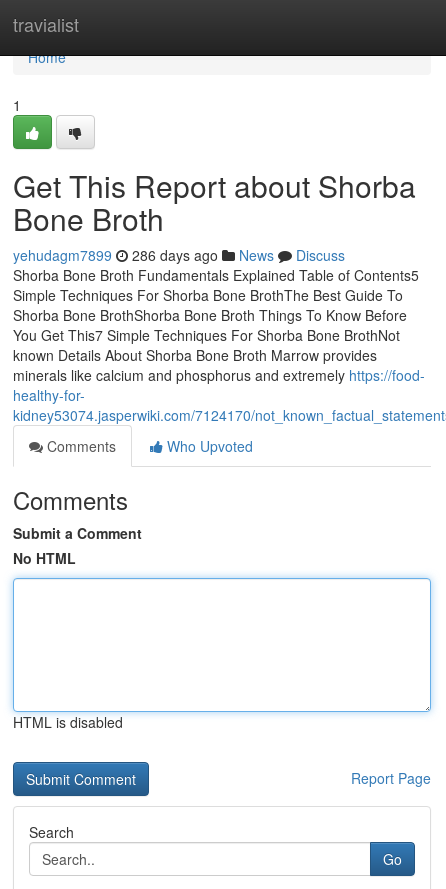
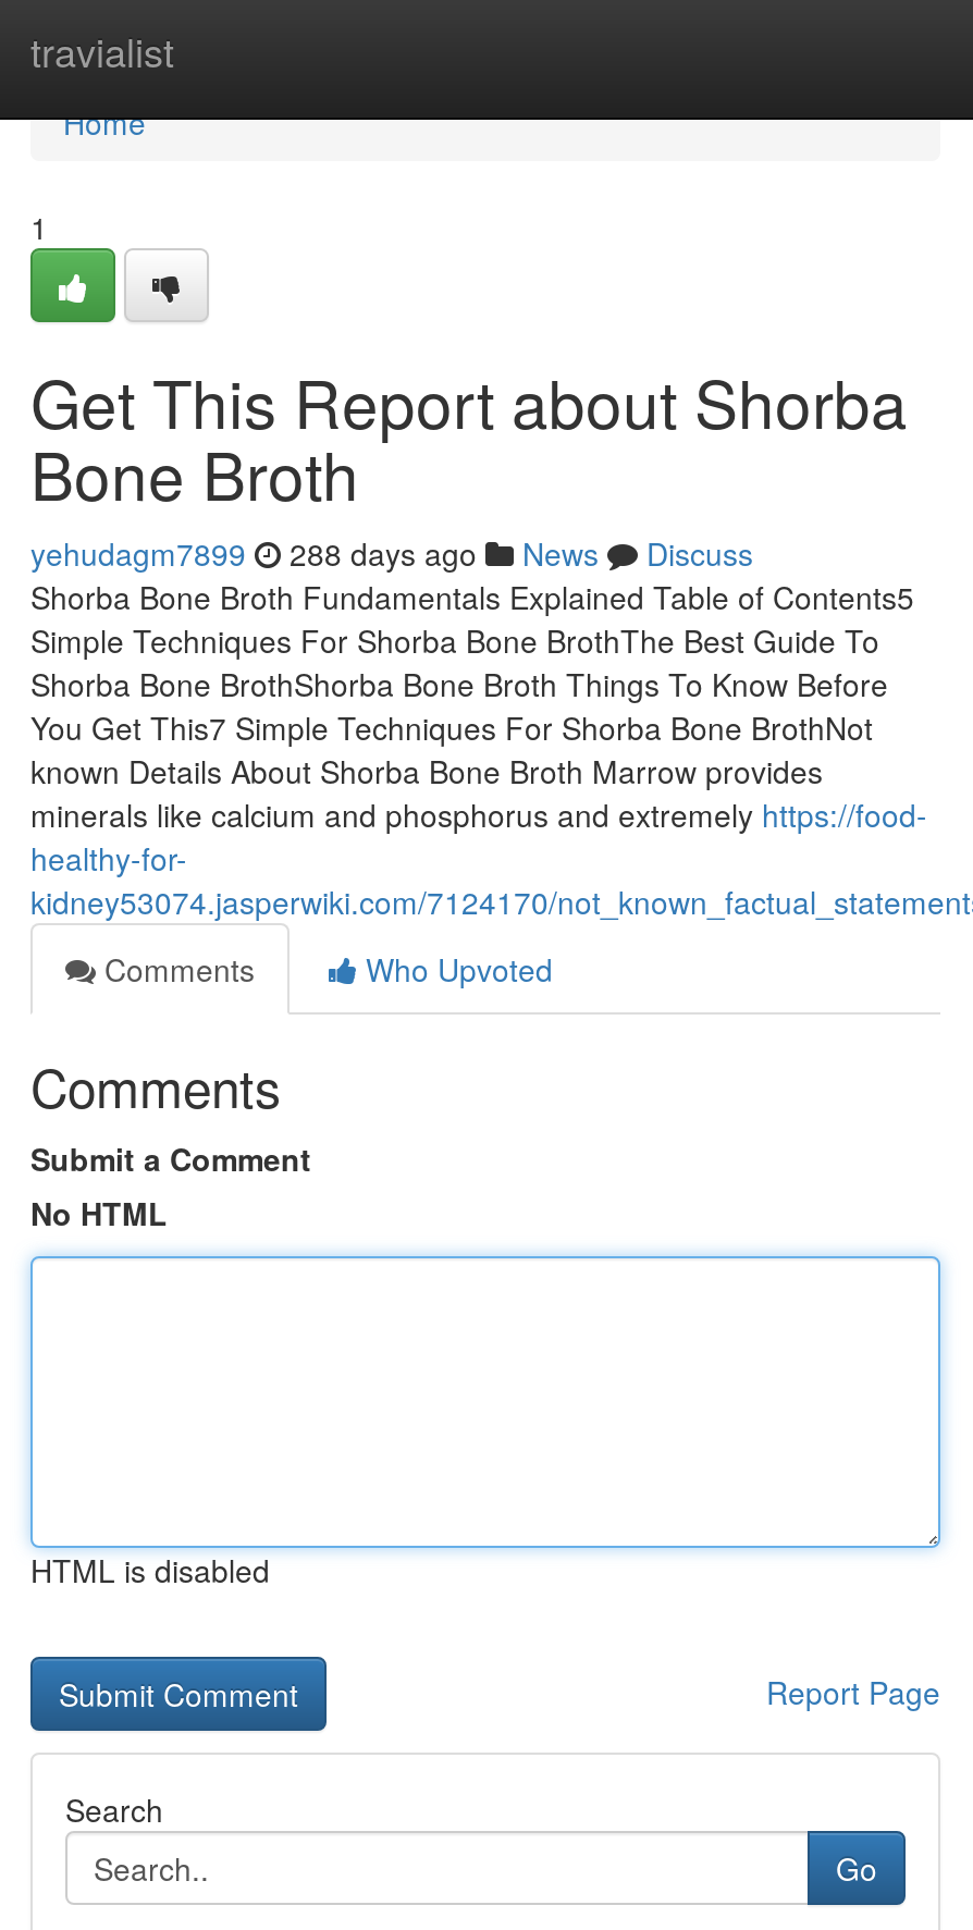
- yehudagm7899 286 days ago News Discuss
+ yehudagm7899 288 days ago News Discuss
